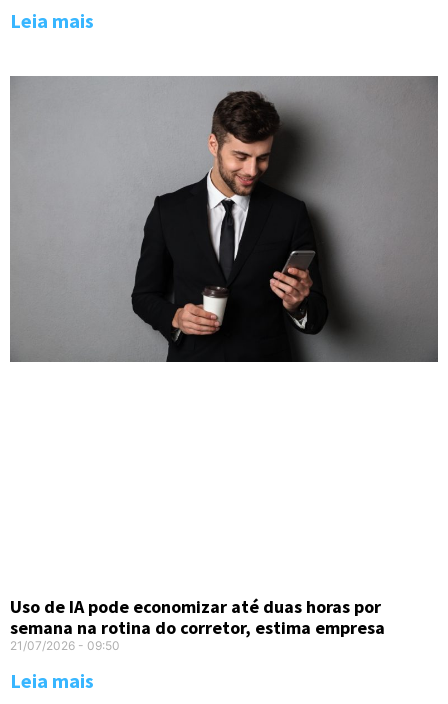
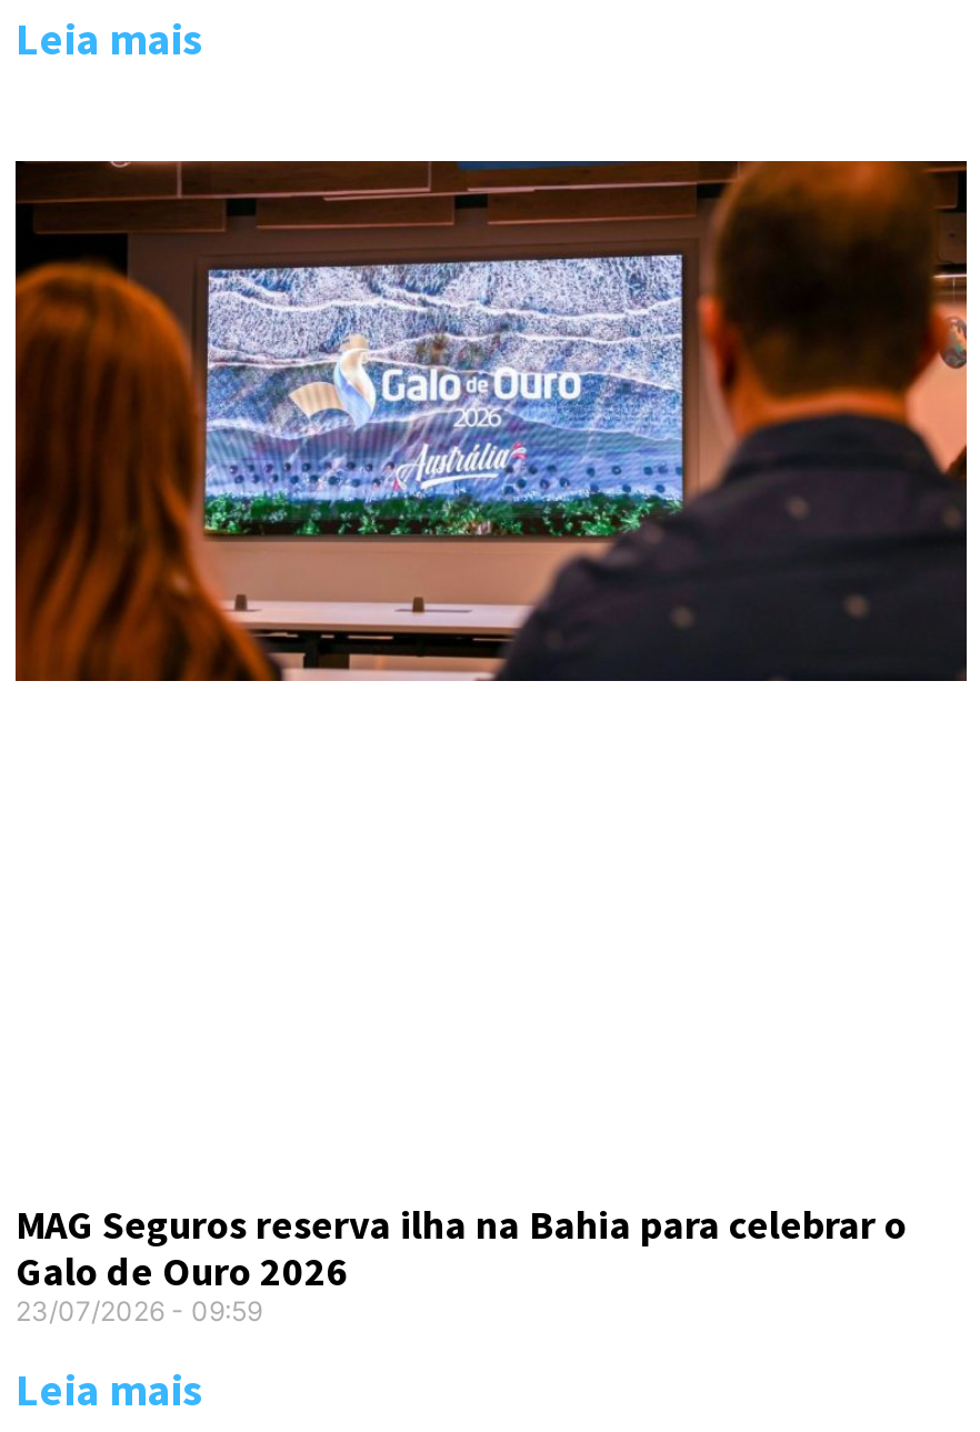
- [image]
+ [image]

- Uso de IA pode economizar até duas horas por
- semana na rotina do corretor, estima empresa
- 21/07/2026 09:50
+ MAG Seguros reserva ilha na Bahia para celebrar o
+ Galo de Ouro 2026
+ 23/07/2026 09:59
